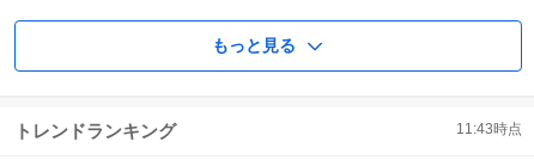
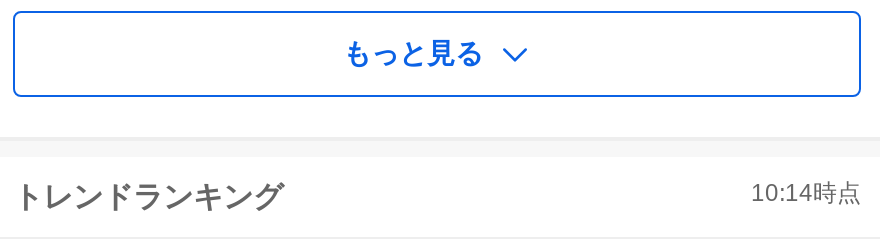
- 11:43時点
+ 10:14時点
